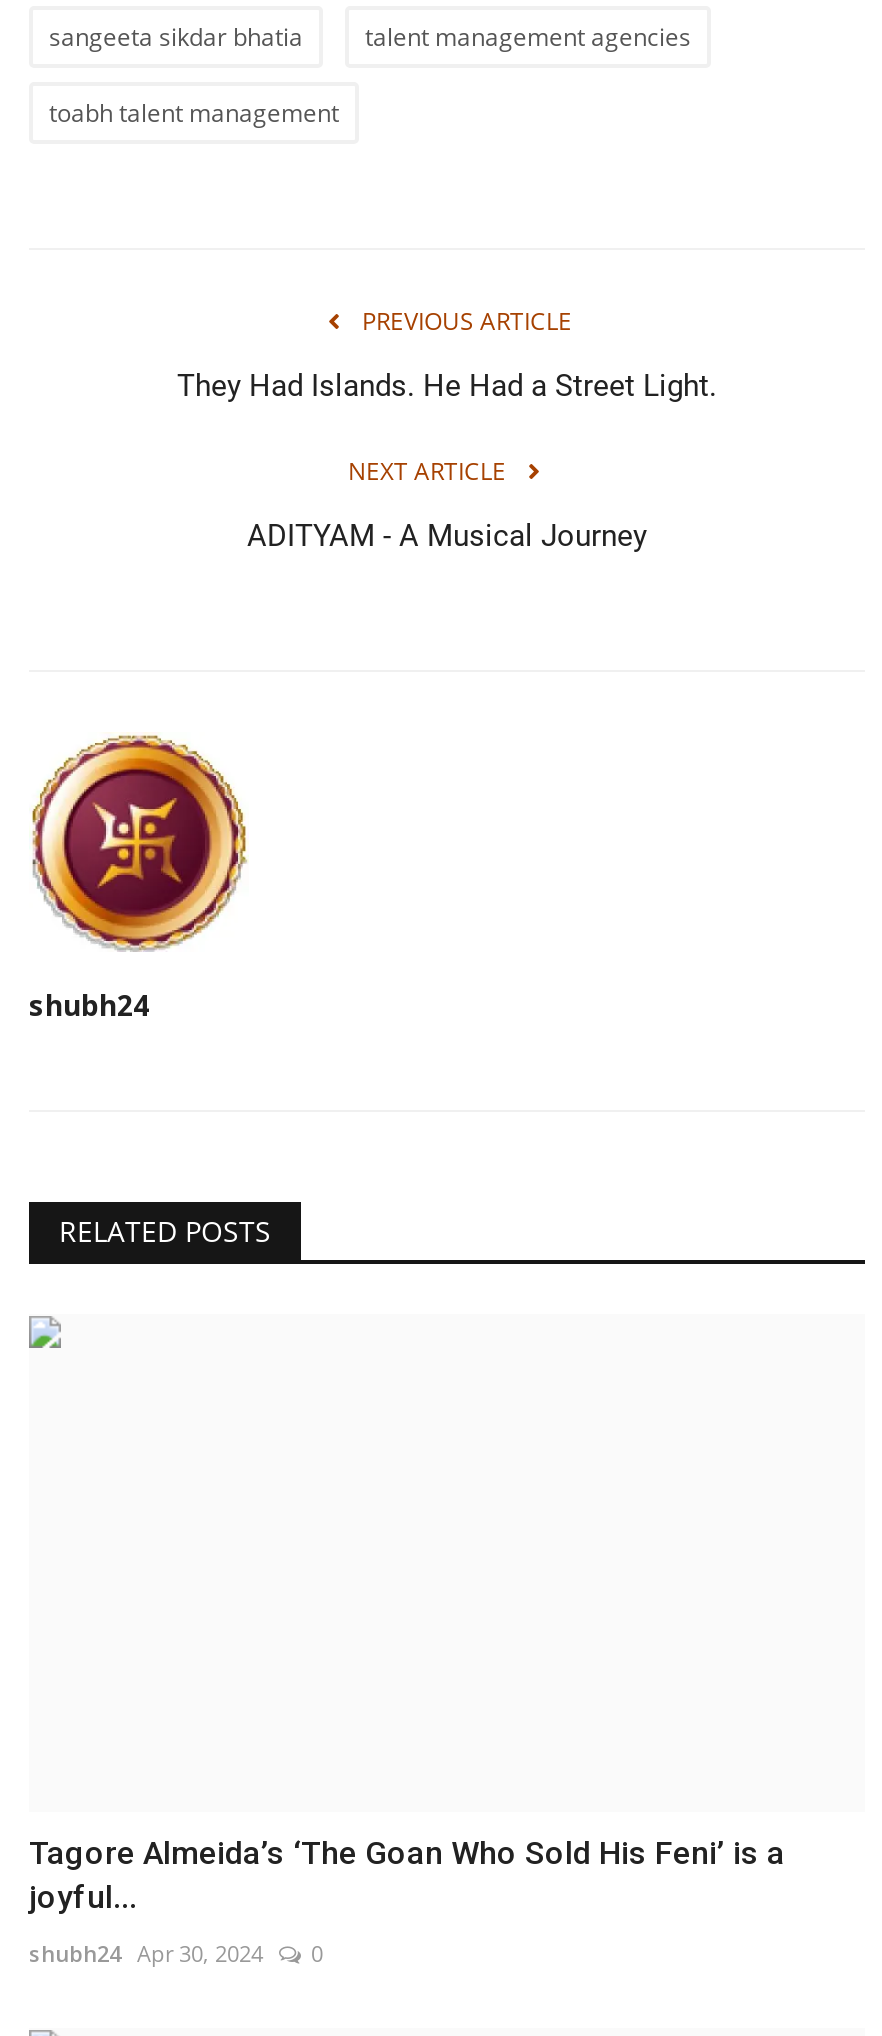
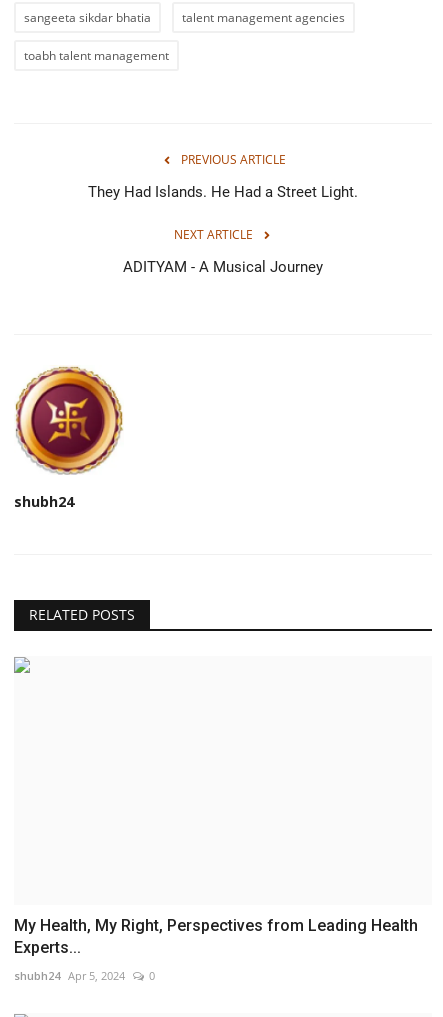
- Tagore Almeida’s ‘The Goan Who Sold His Feni’ is a
- joyful...
+ My Health, My Right, Perspectives from Leading Health
+ Experts...

- shubh24 Apr 30, 2024 0
+ shubh24 Apr 5, 2024 0
